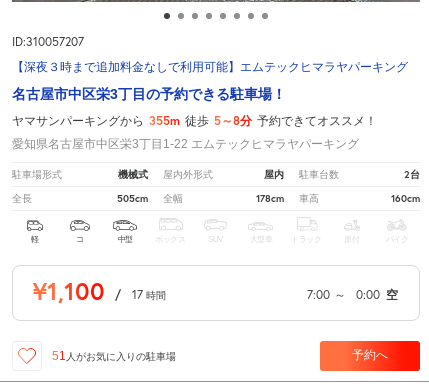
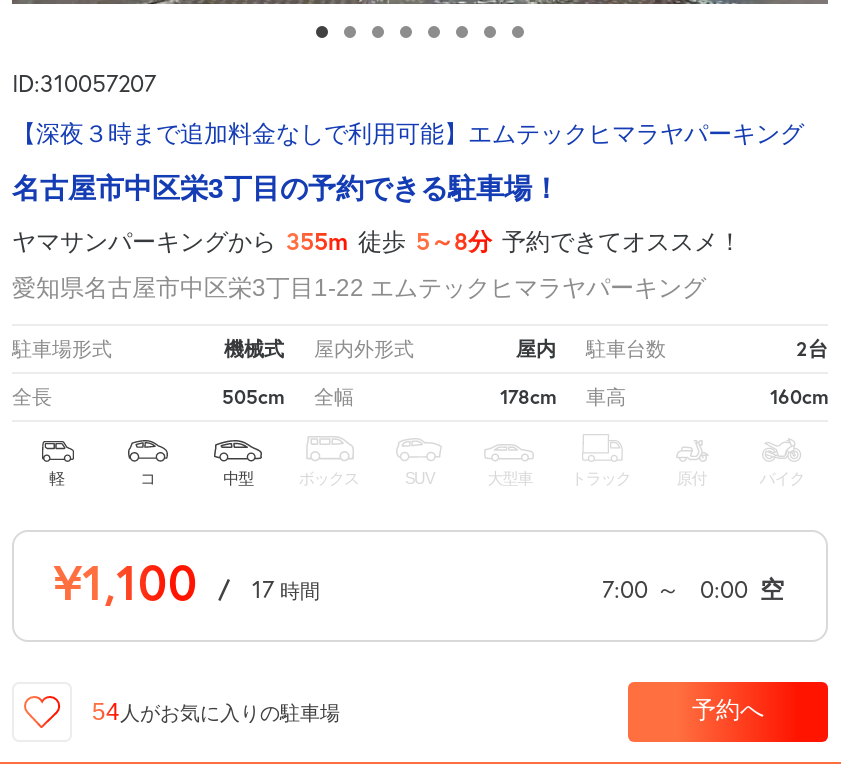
- 51人がお気に入りの駐車場
+ 54人がお気に入りの駐車場
